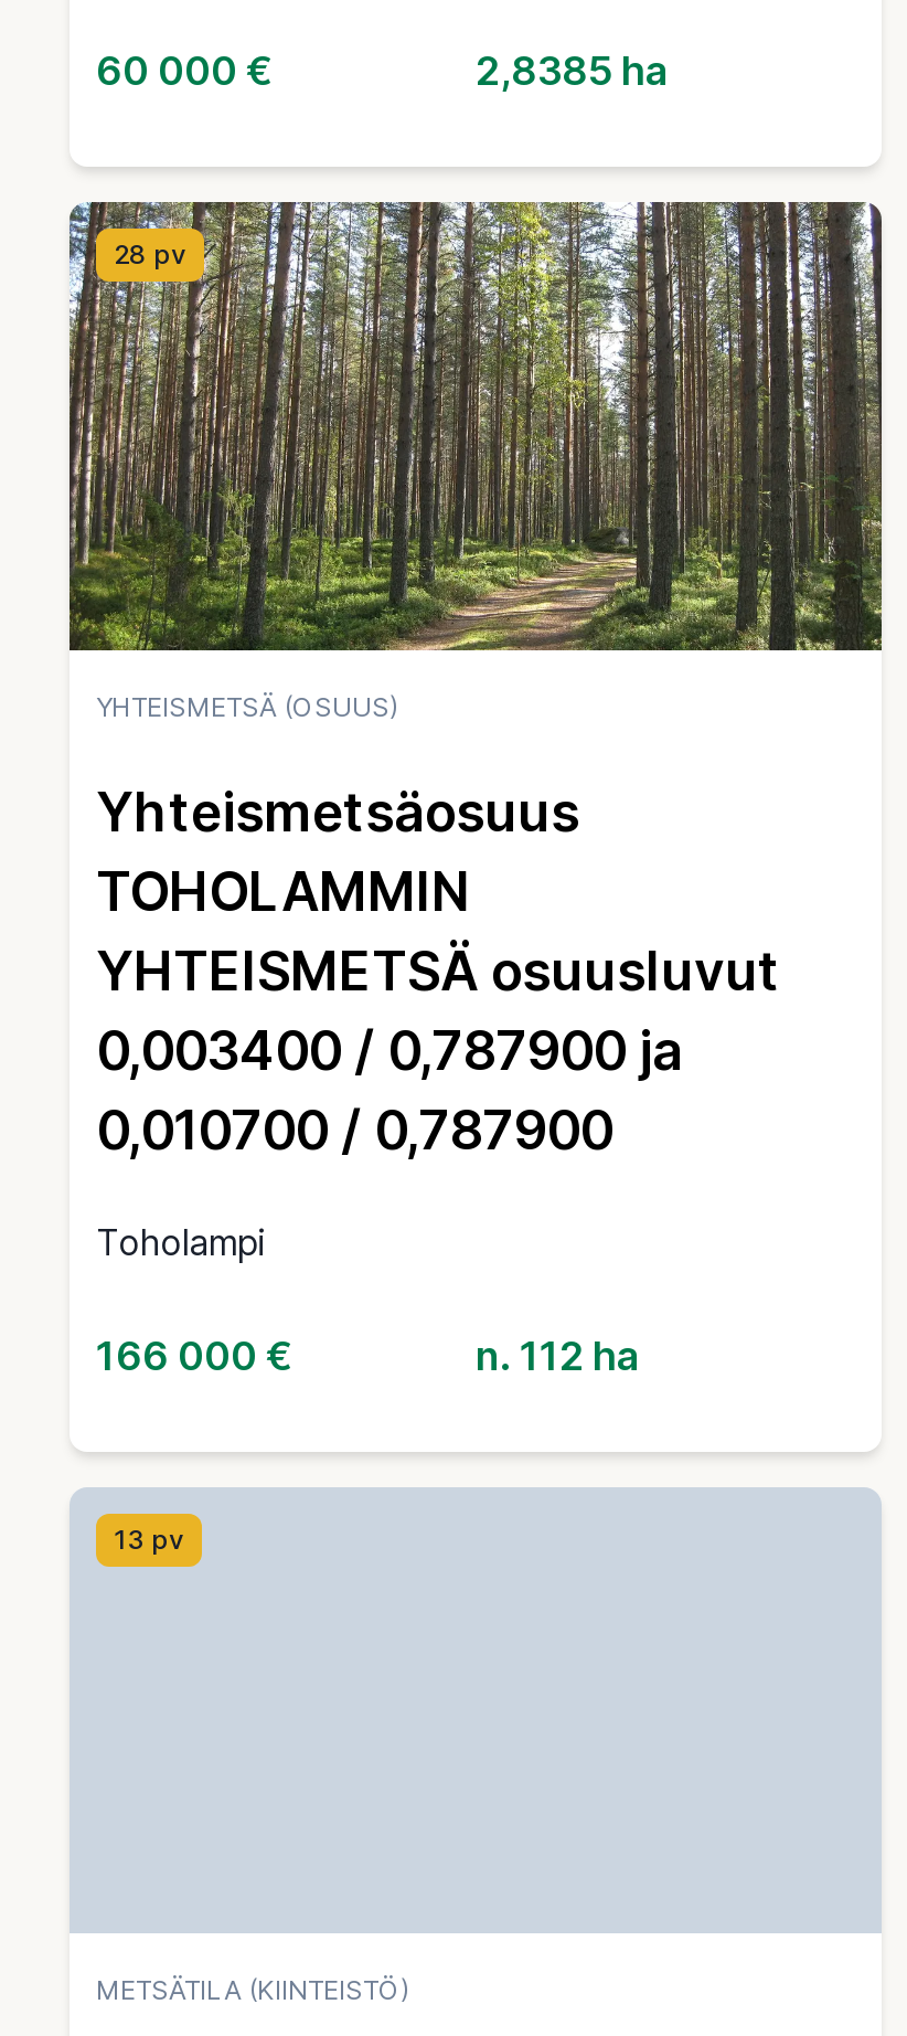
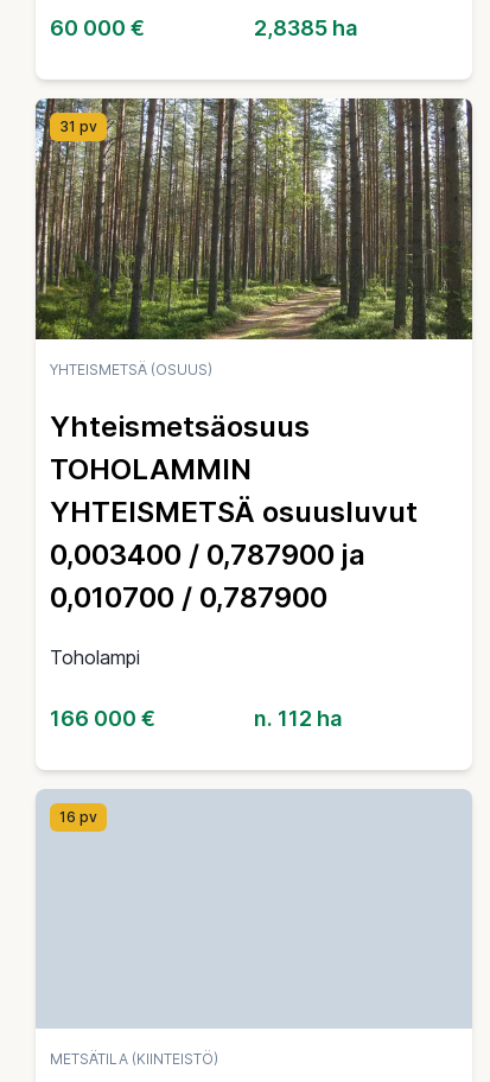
- 28 pv
+ 31 pv

- 13 pv
+ 16 pv
